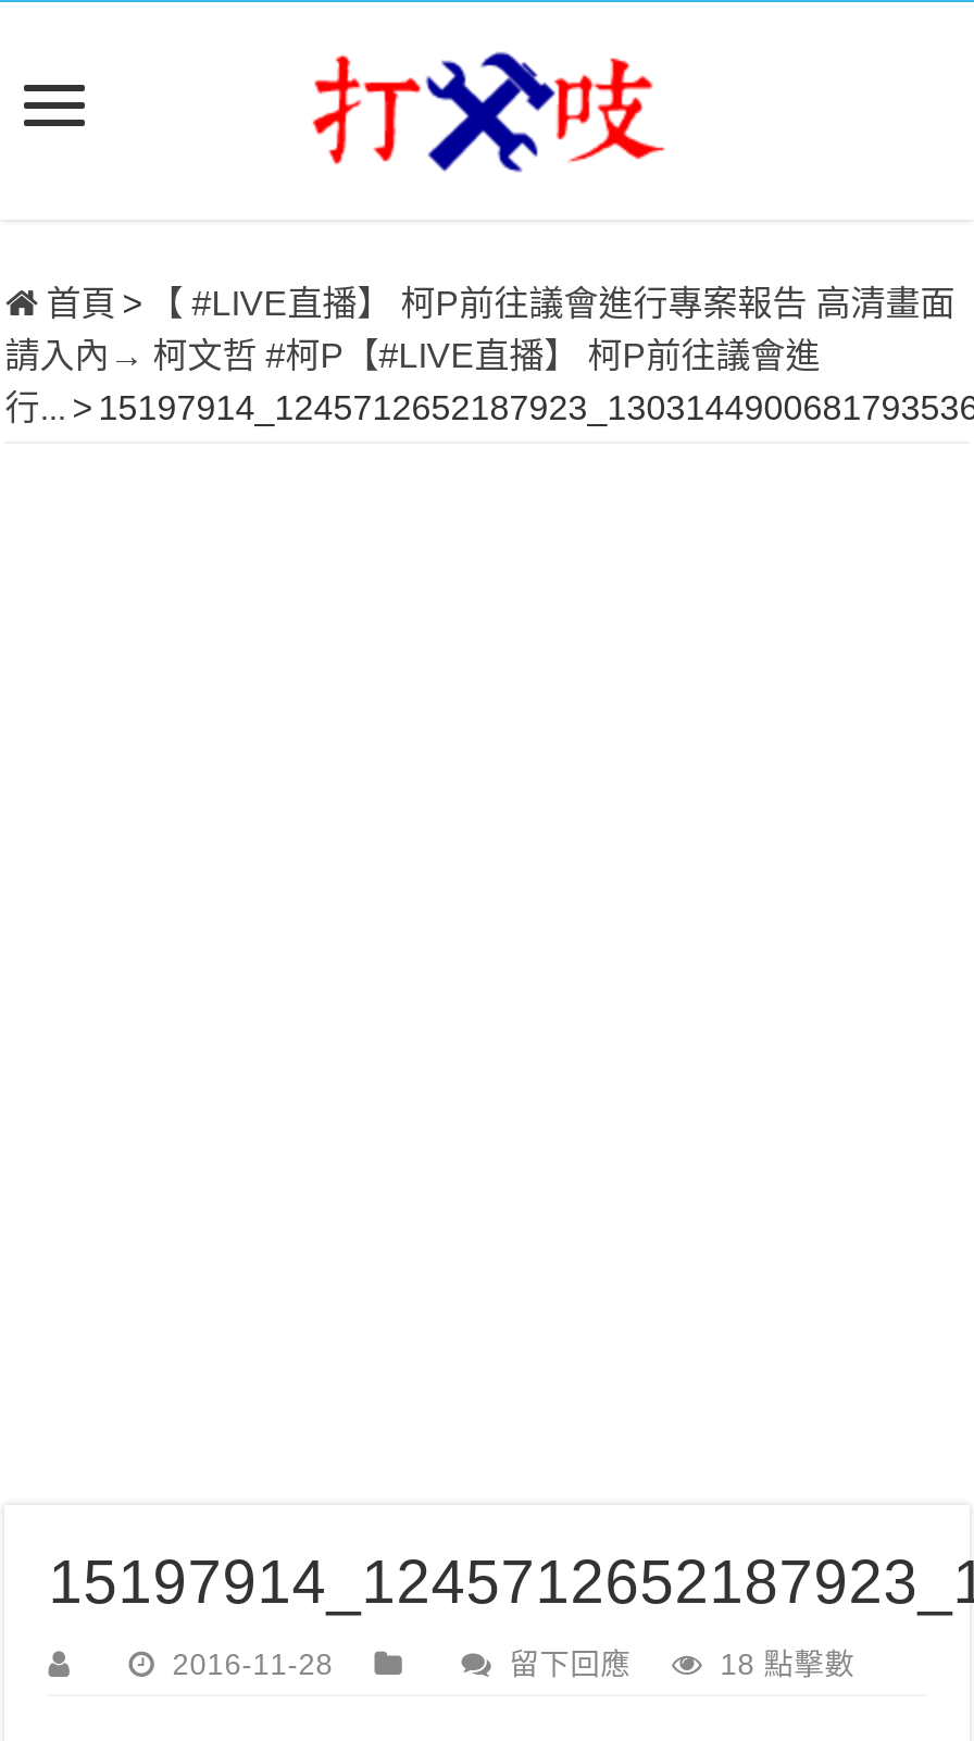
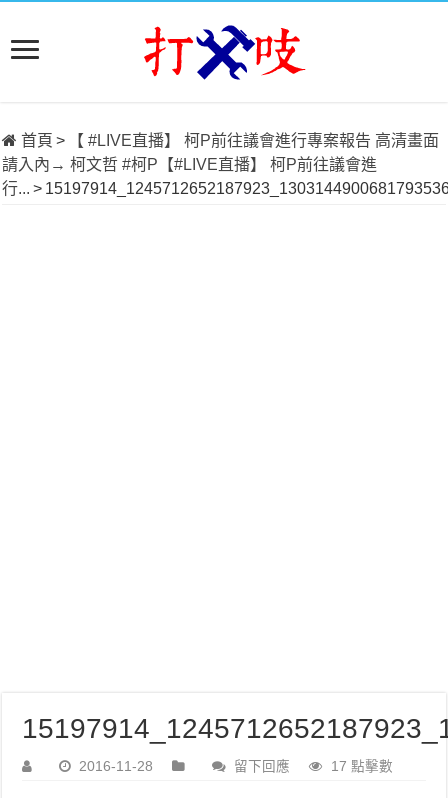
- 18 點擊數
+ 17 點擊數
